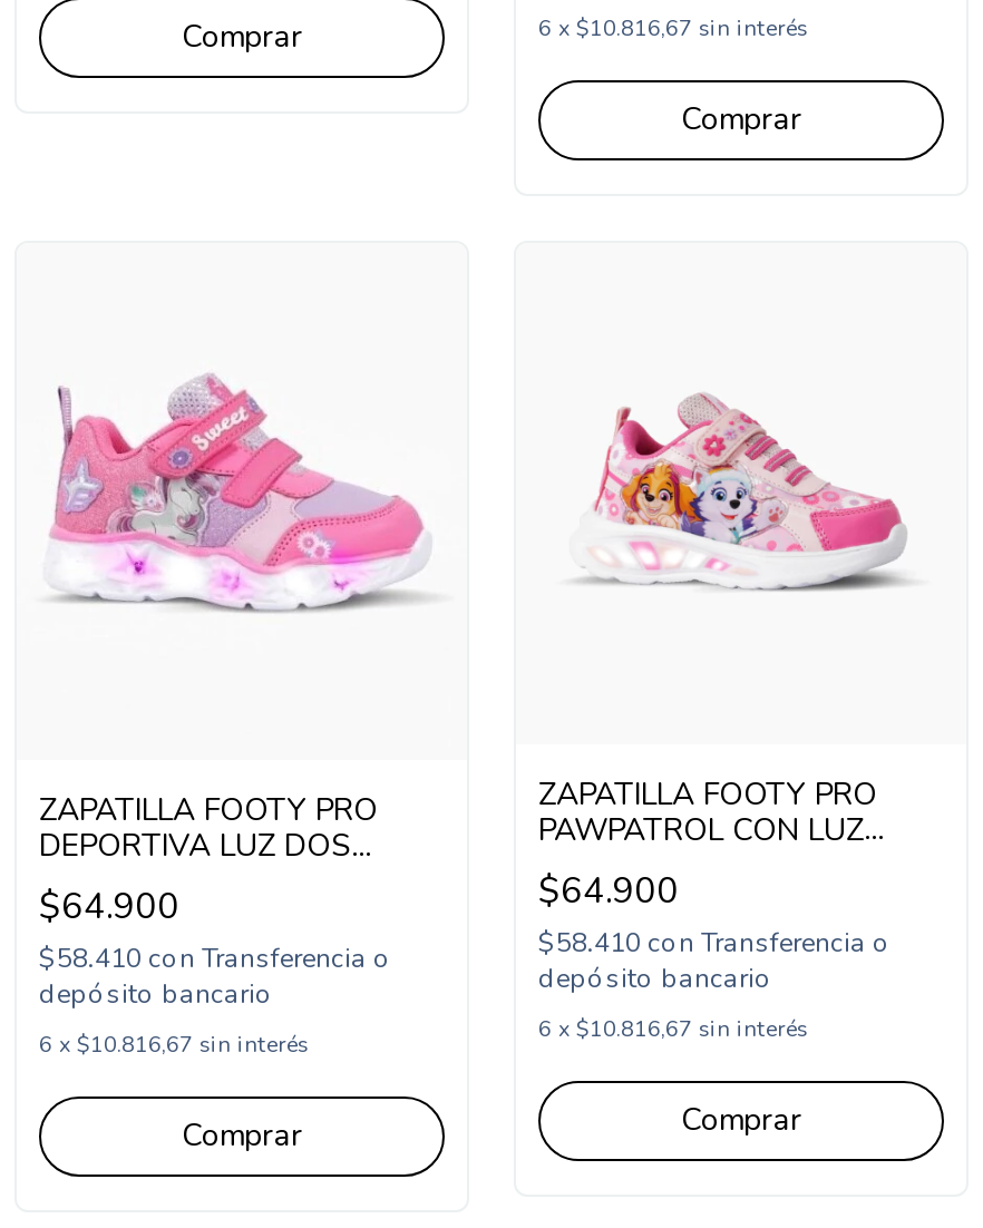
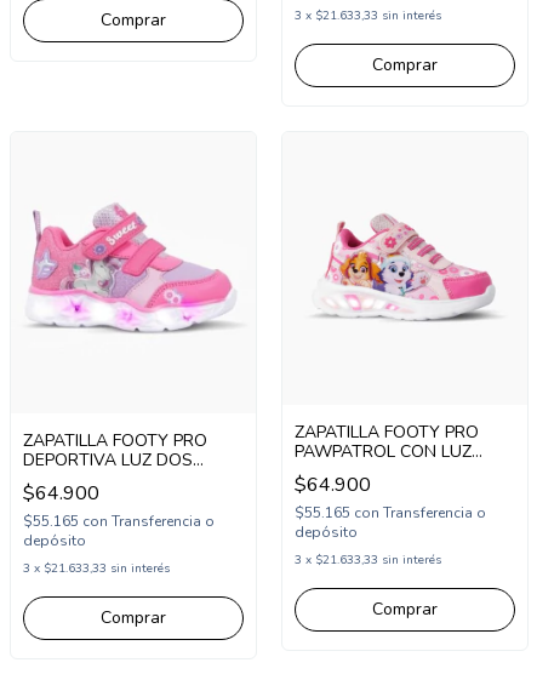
- 6 x $10.816,67 sin interés
+ 3 x $21.633,33 sin interés

- $58.410 con Transferencia o
- depósito bancario
+ $55.165 con Transferencia o
+ depósito

- $58.410 con Transferencia o
- depósito bancario
+ $55.165 con Transferencia o
+ depósito

- 6 x $10.816,67 sin interés
+ 3 x $21.633,33 sin interés

- 6 x $10.816,67 sin interés
+ 3 x $21.633,33 sin interés
